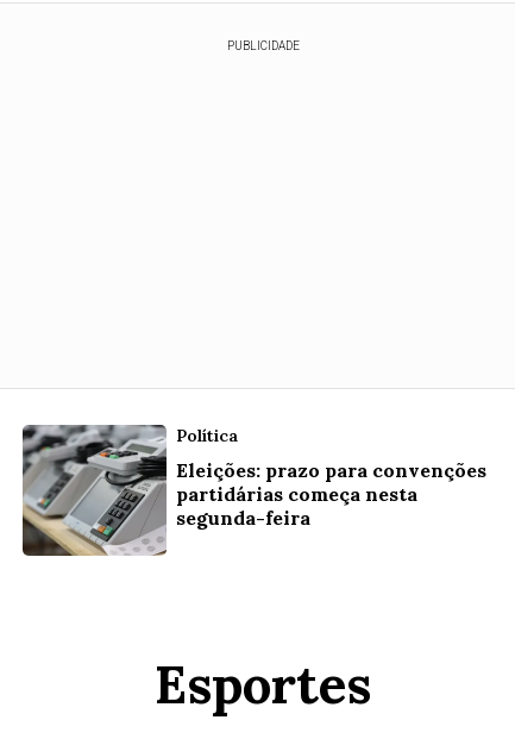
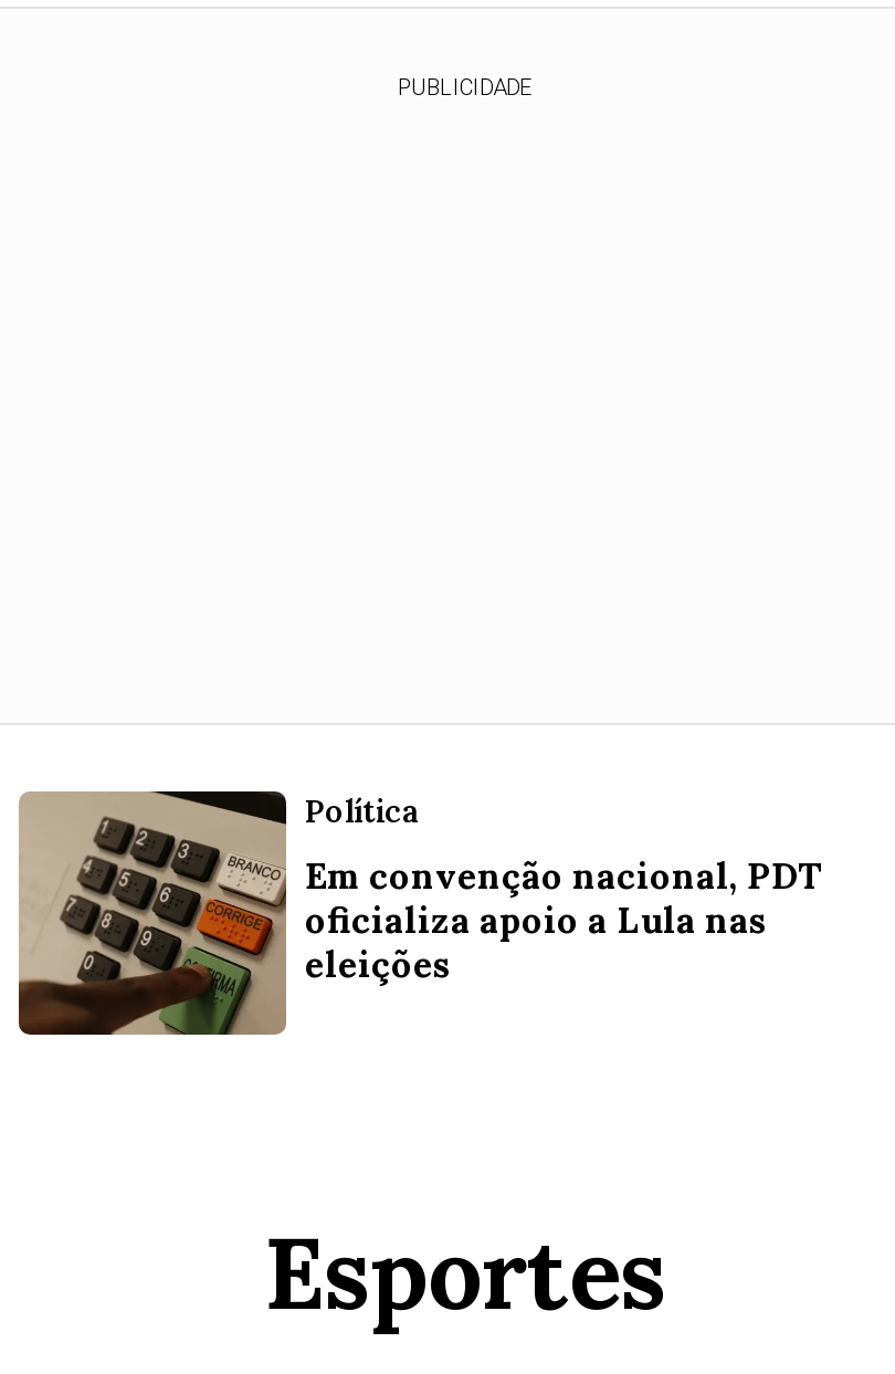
- [image]
- Eleições: prazo para convenções
- partidárias começa nesta
- segunda-feira
+ [image]
+ Em convenção nacional, PDT
+ oficializa apoio a Lula nas
+ eleições
